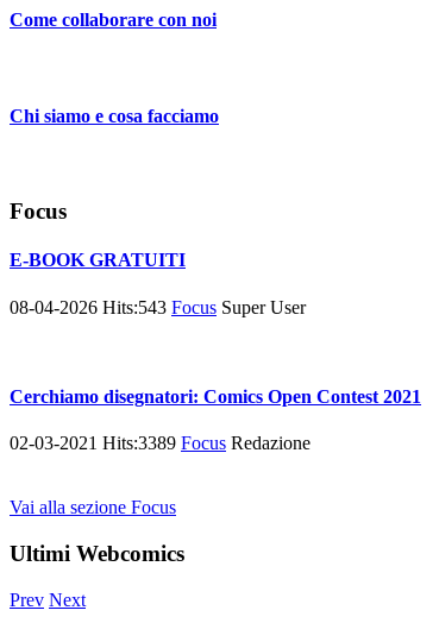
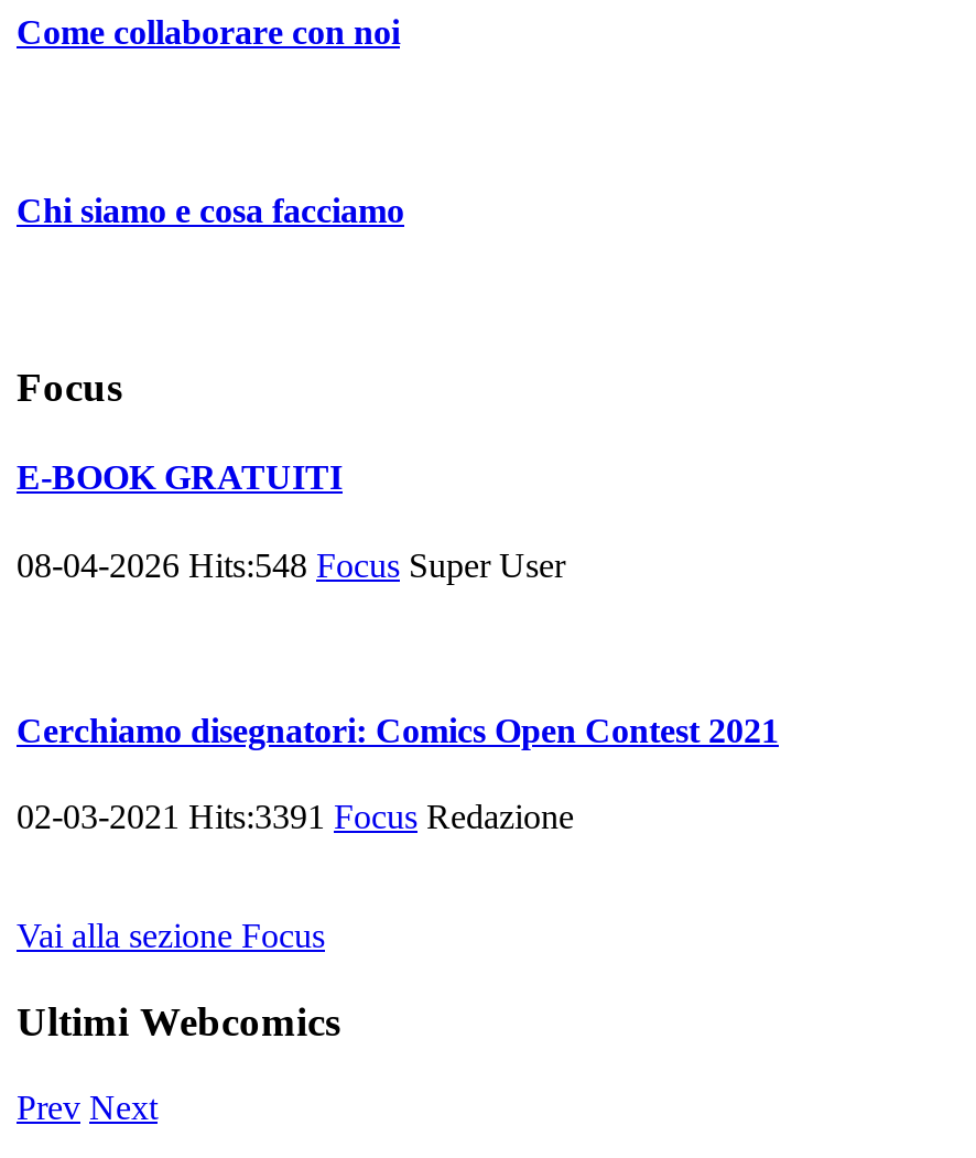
- 08-04-2026 Hits:543 Focus Super User
+ 08-04-2026 Hits:548 Focus Super User

- 02-03-2021 Hits:3389 Focus Redazione
+ 02-03-2021 Hits:3391 Focus Redazione
